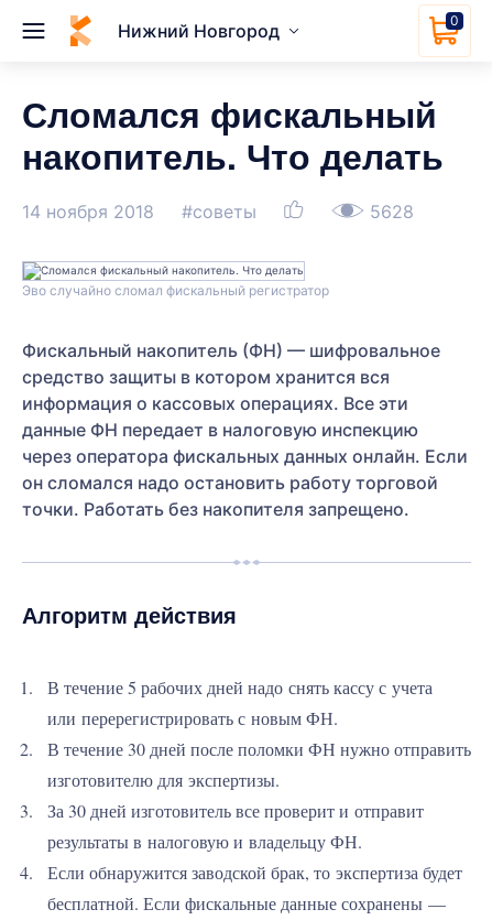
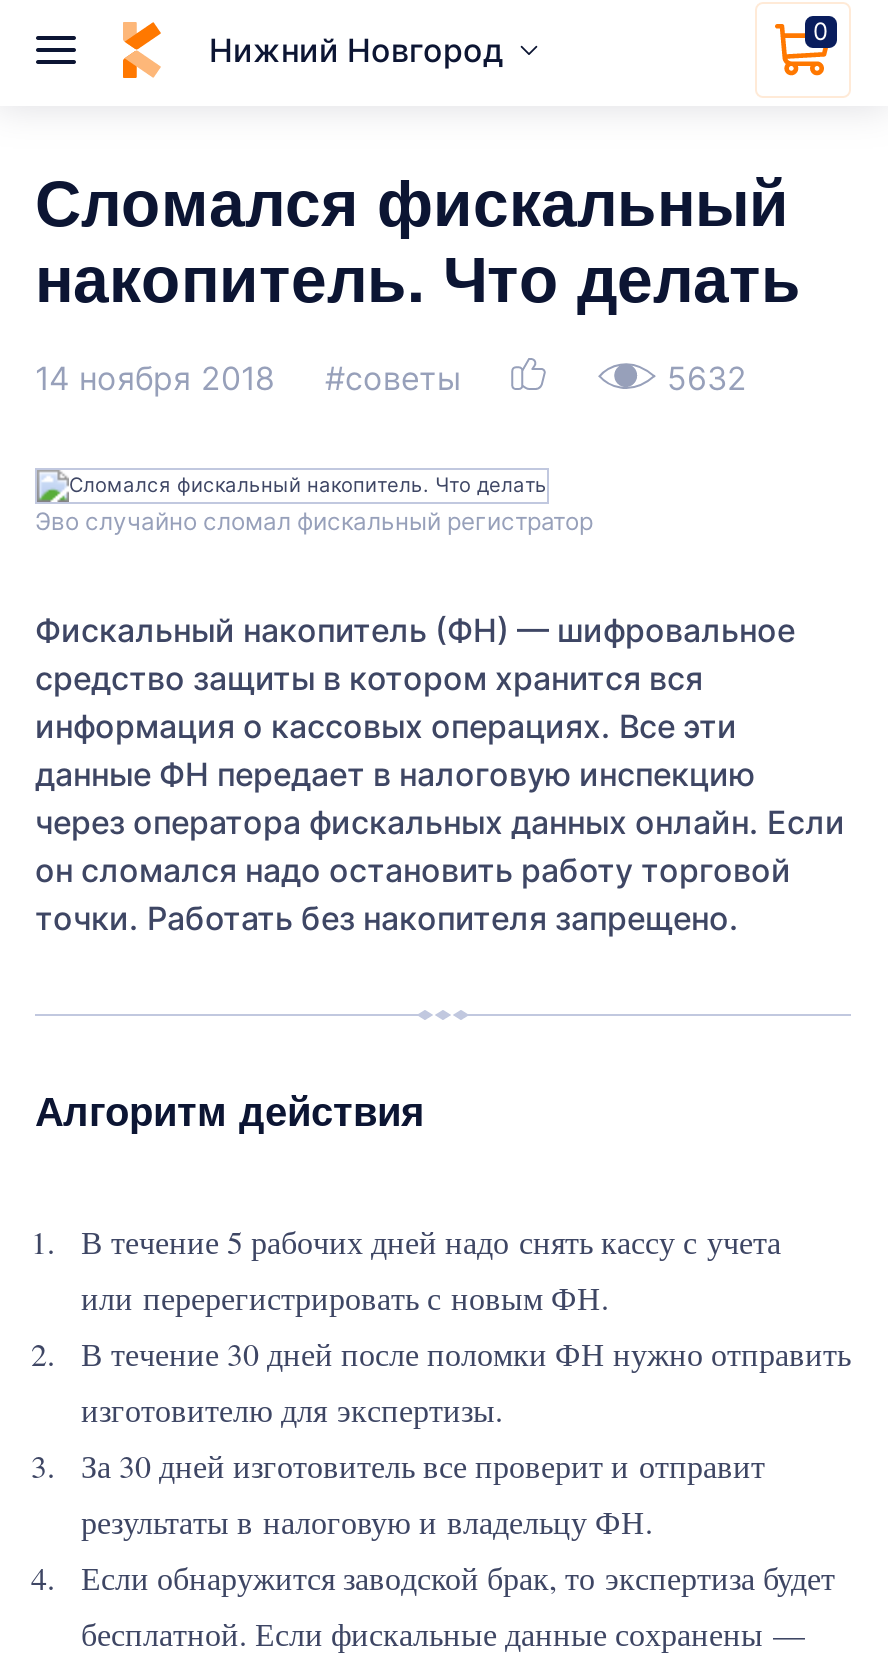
- 5628
+ 5632
